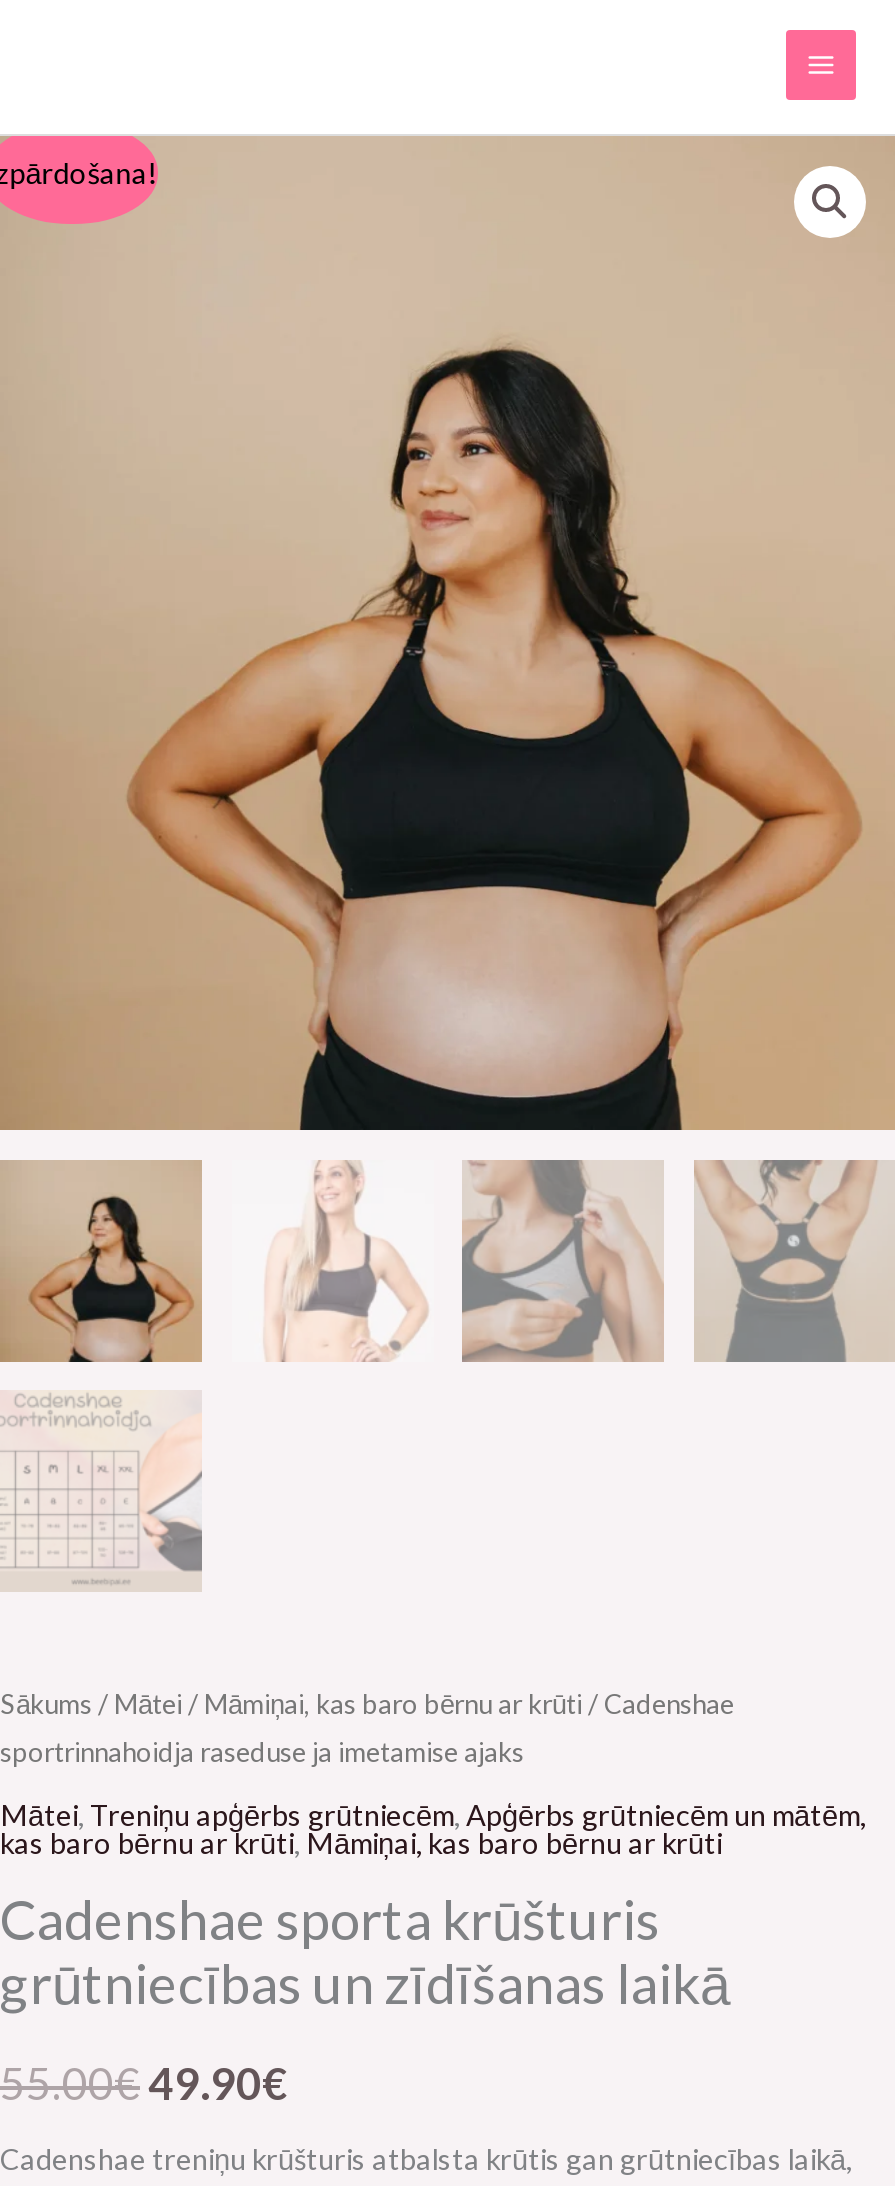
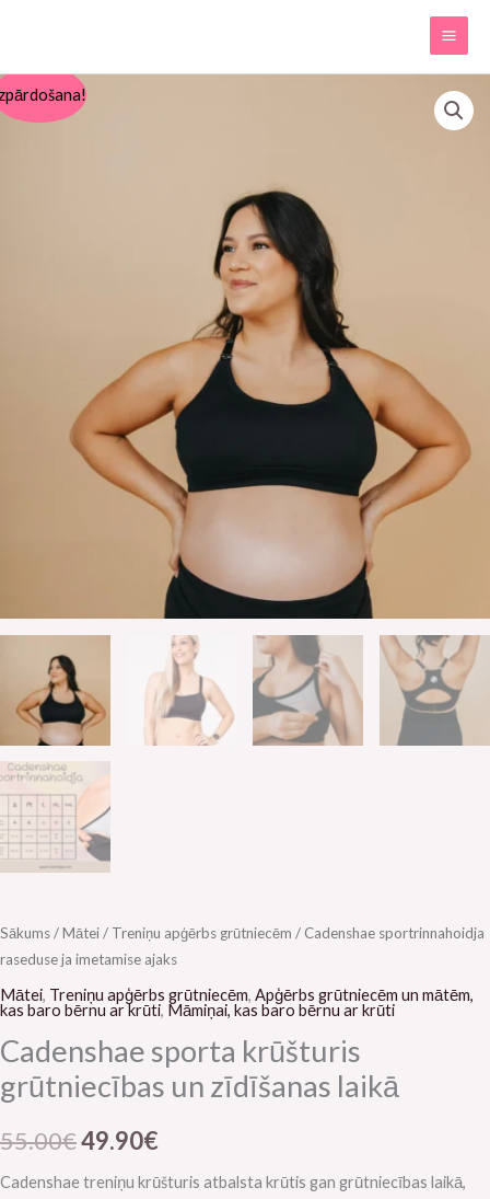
- Sākums / Mātei / Māmiņai, kas baro bērnu ar krūti / Cadenshae
+ Sākums / Mātei / Treniņu apģērbs grūtniecēm / Cadenshae sportrinnahoidja

- sportrinnahoidja raseduse ja imetamise ajaks
+ raseduse ja imetamise ajaks
